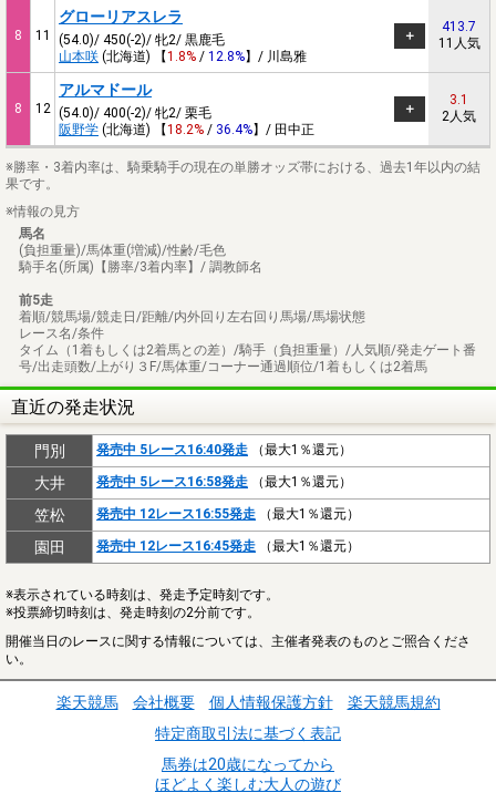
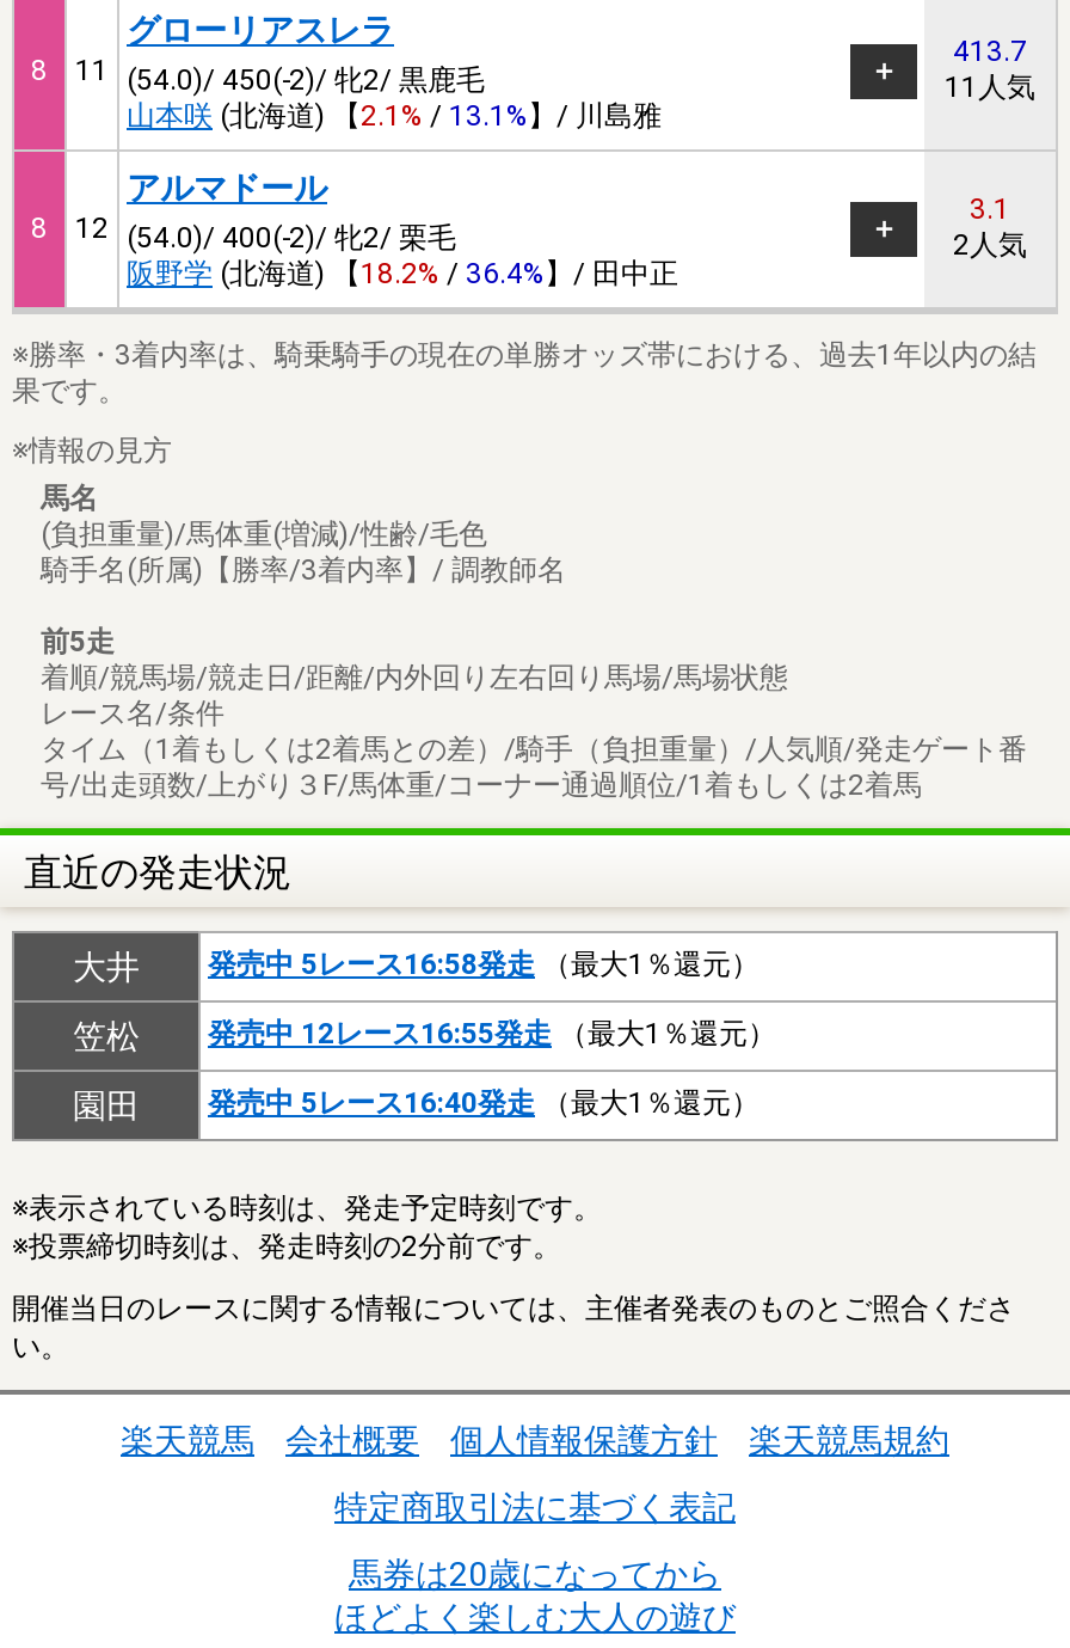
- 山本咲(北海道) 【1.8% / 12.8%】/ 川島雅
+ 山本咲(北海道) 【2.1% / 13.1%】/ 川島雅

- 門別

moved down: 発売中 5レース16:40発走（最大1％還元）

- 発売中 12レース16:45発走（最大1％還元）
